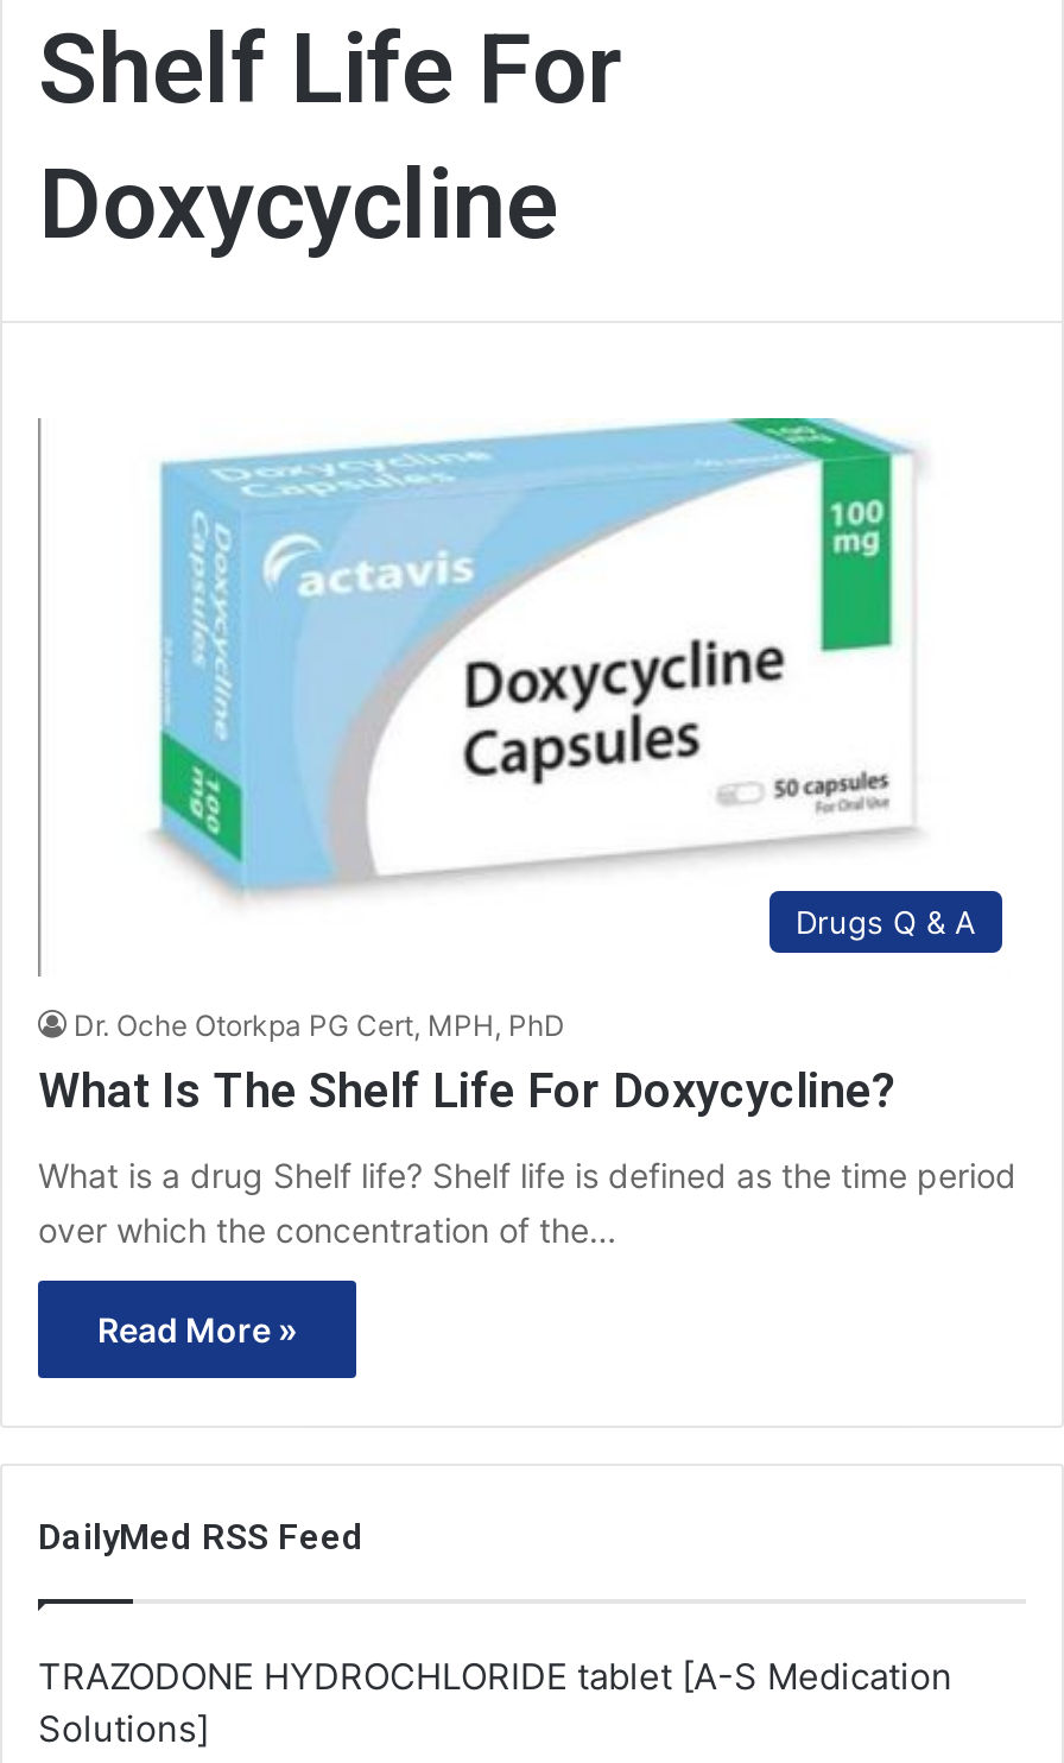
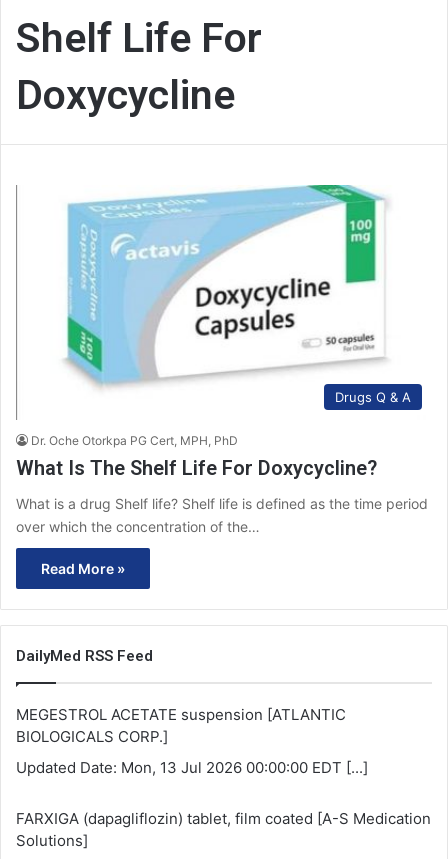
- TRAZODONE HYDROCHLORIDE tablet [A-S Medication
+ MEGESTROL ACETATE suspension [ATLANTIC
+ BIOLOGICALS CORP.]
+ Updated Date: Mon, 13 Jul 2026 00:00:00 EDT [...]
+ FARXIGA (dapagliflozin) tablet, film coated [A-S Medication
